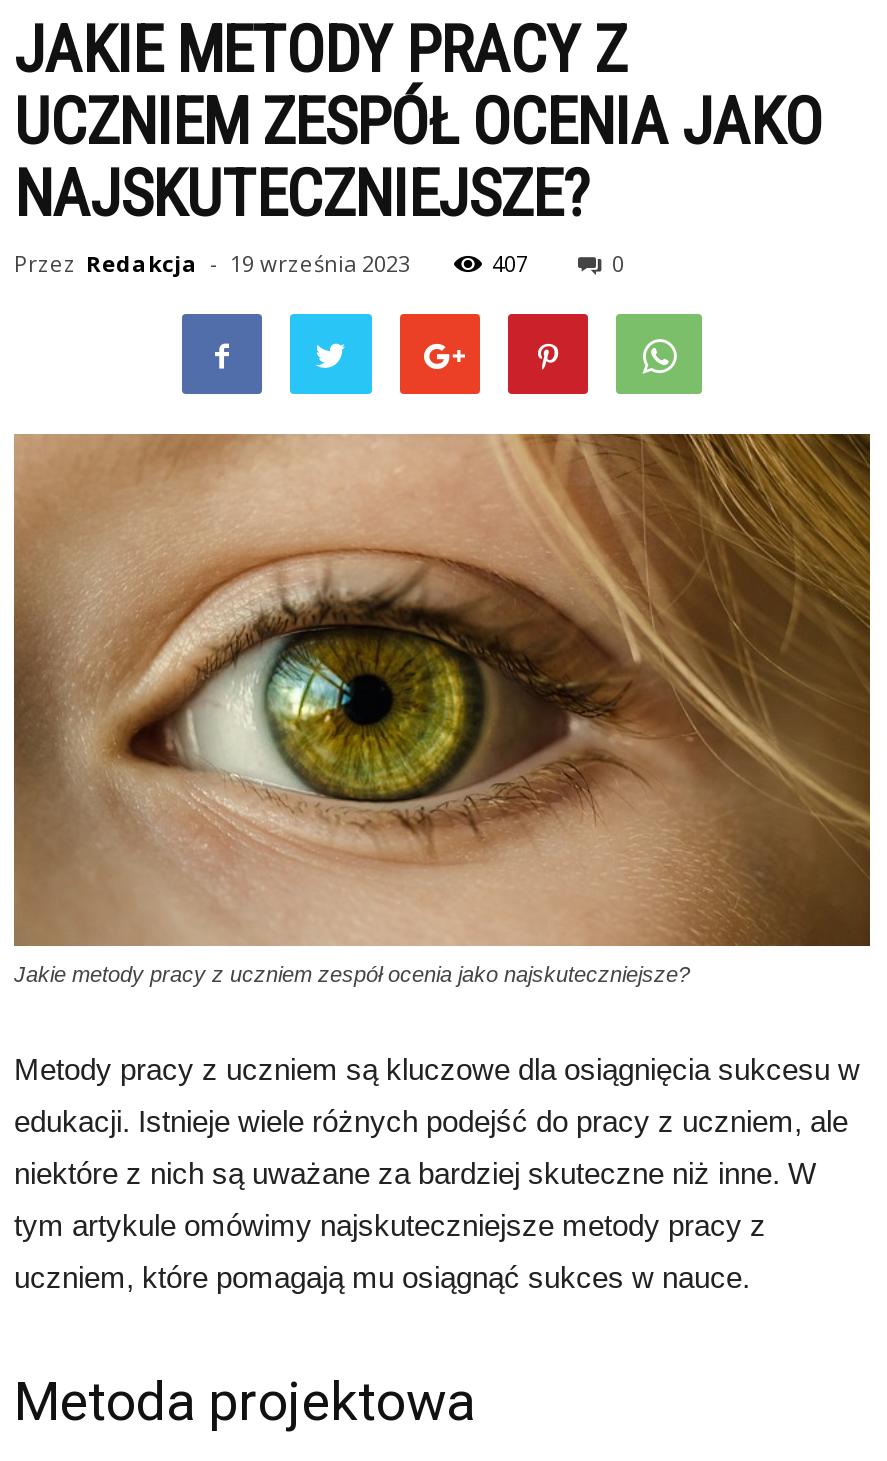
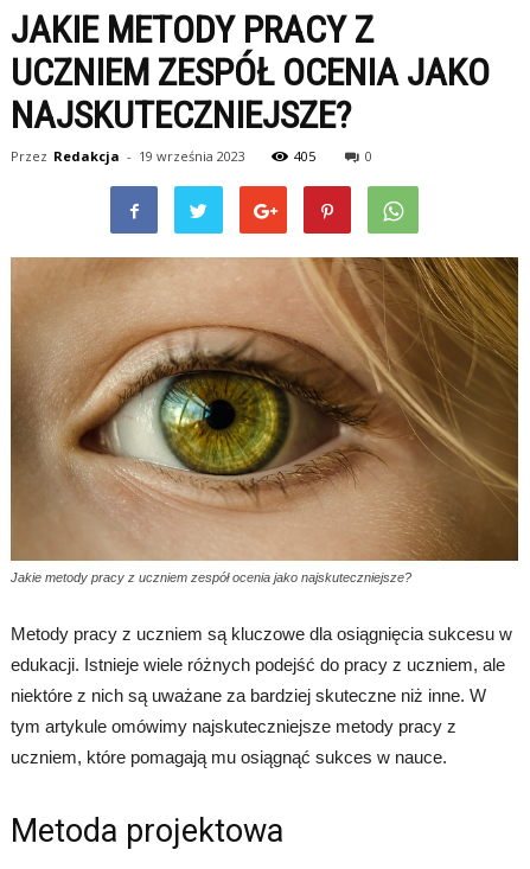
- 407
+ 405
